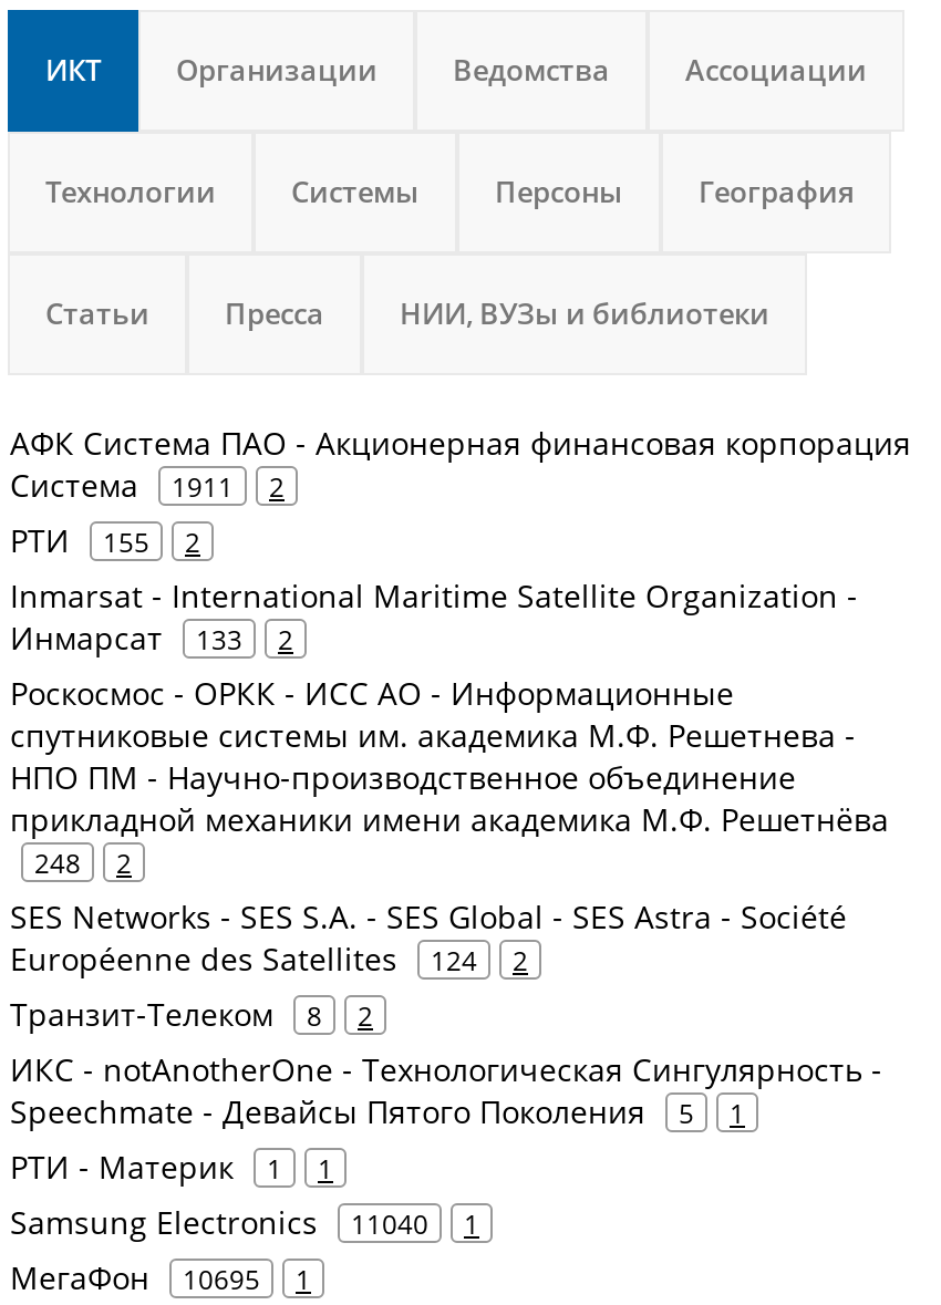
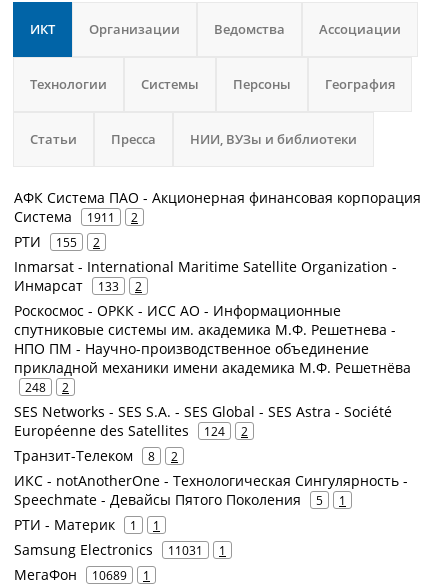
- Samsung Electronics 11040 1
+ Samsung Electronics 11031 1

- МегаФон 10695 1
+ МегаФон 10689 1
